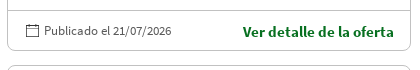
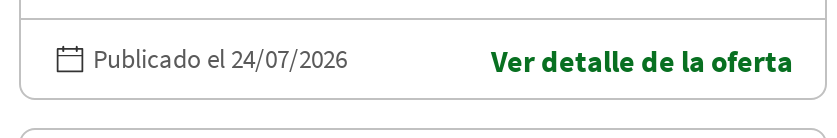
- Publicado el 21/07/2026
+ Publicado el 24/07/2026
